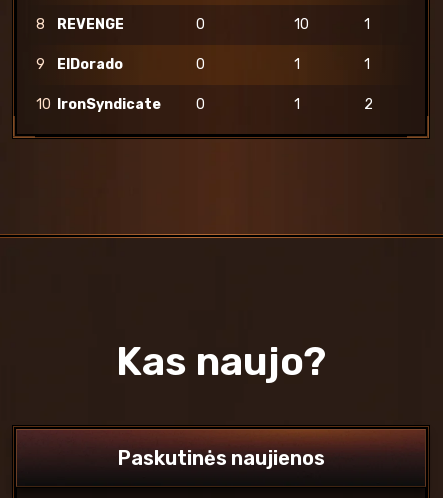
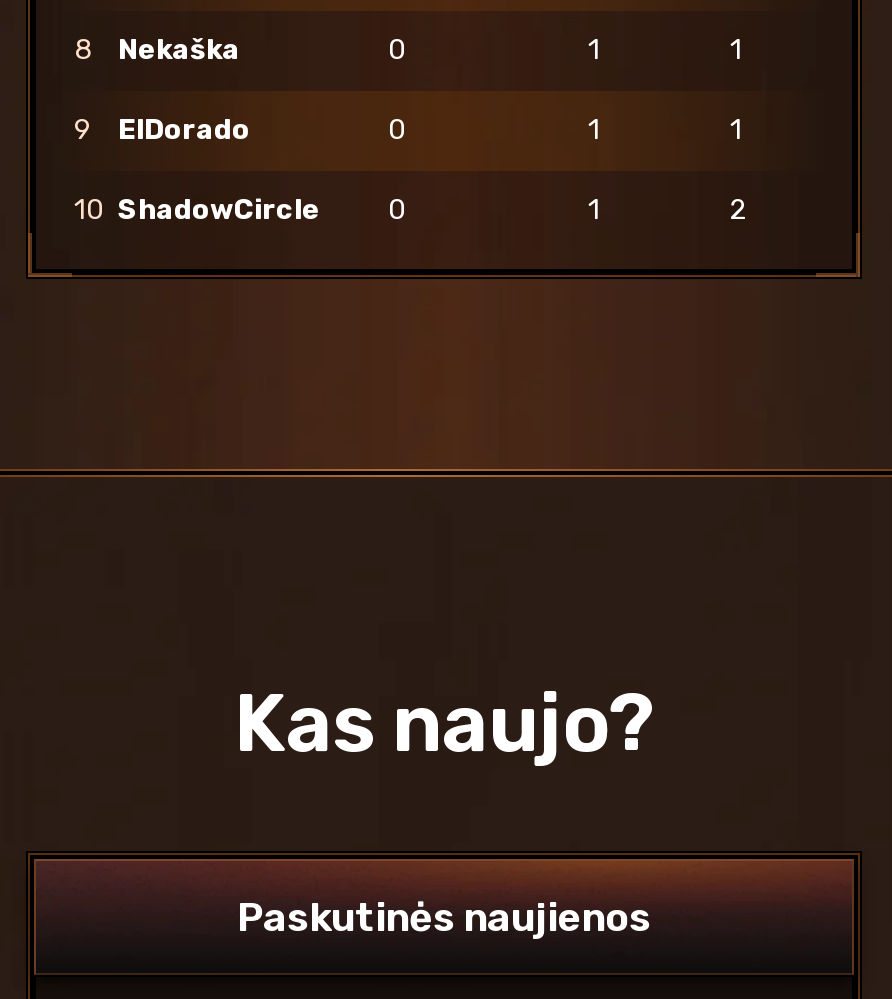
- REVENGE
+ Nekaška

- 10
+ 1

- 10 IronSyndicate
+ 10 ShadowCircle
